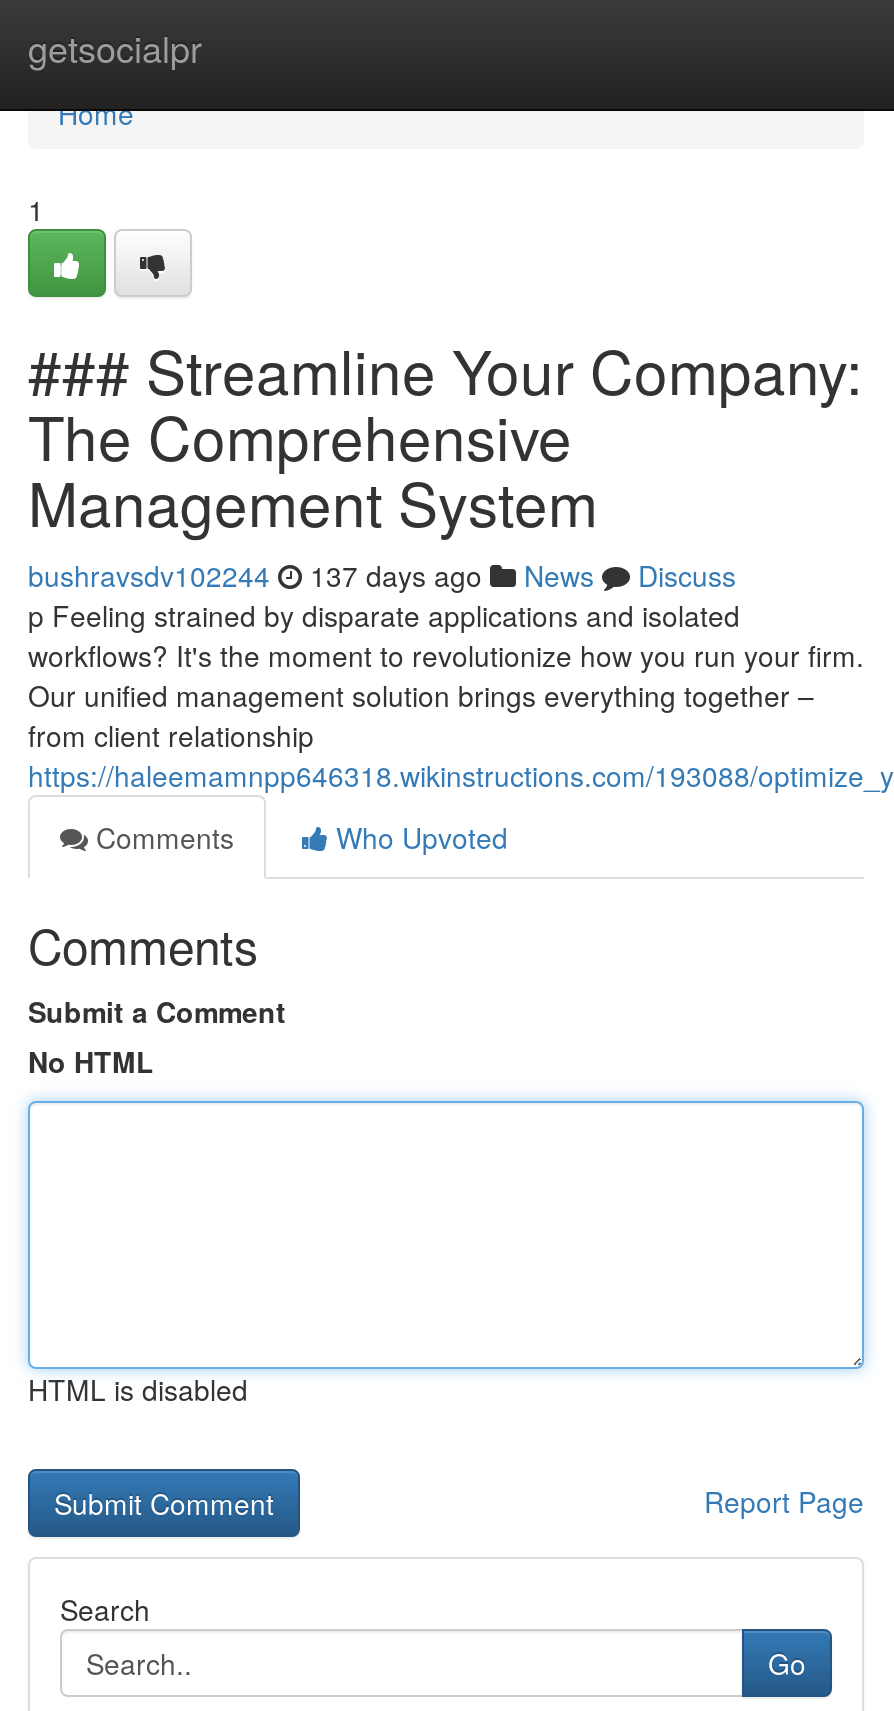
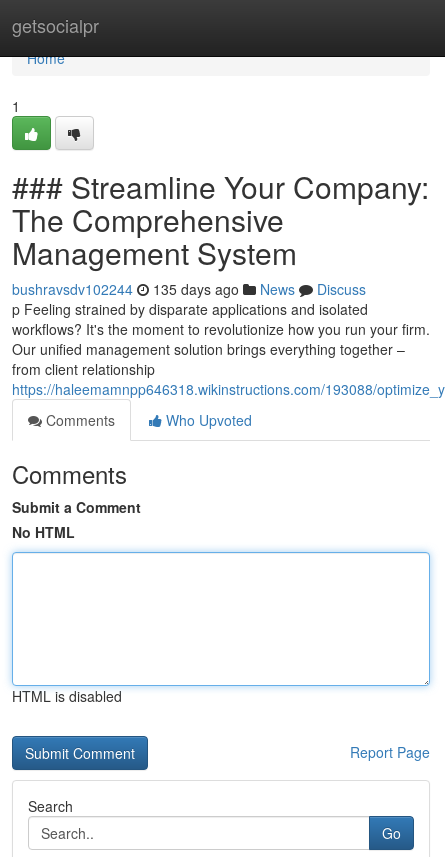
- bushravsdv102244 137 days ago News Discuss
+ bushravsdv102244 135 days ago News Discuss
